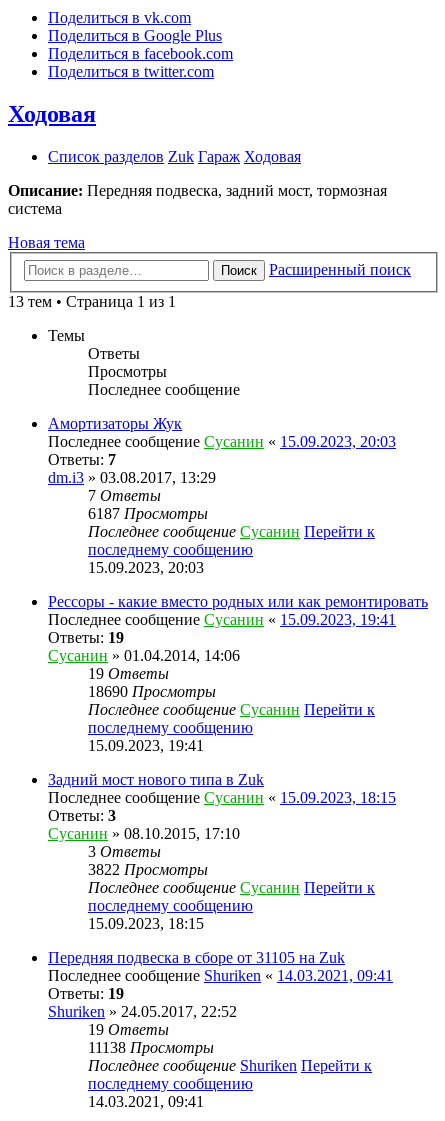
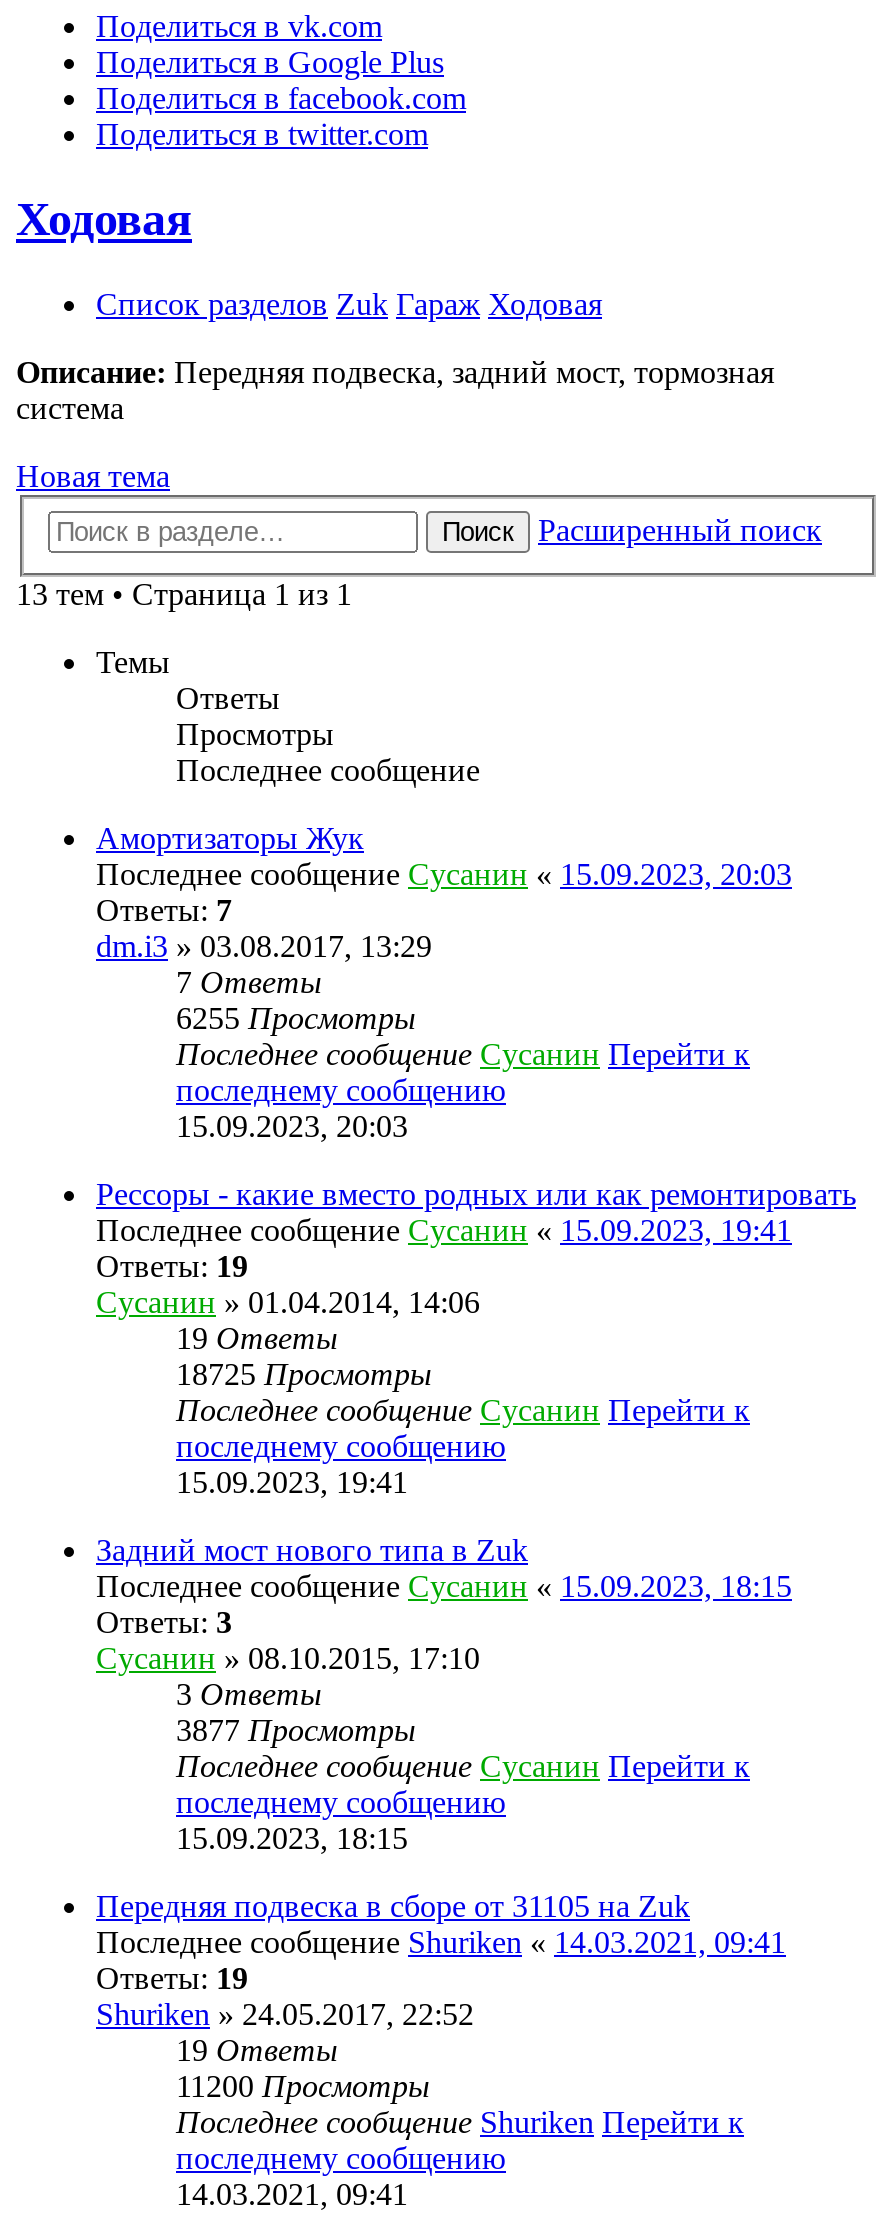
- 6187 Просмотры
+ 6255 Просмотры

- 18690 Просмотры
+ 18725 Просмотры

- 3822 Просмотры
+ 3877 Просмотры

- 11138 Просмотры
+ 11200 Просмотры
